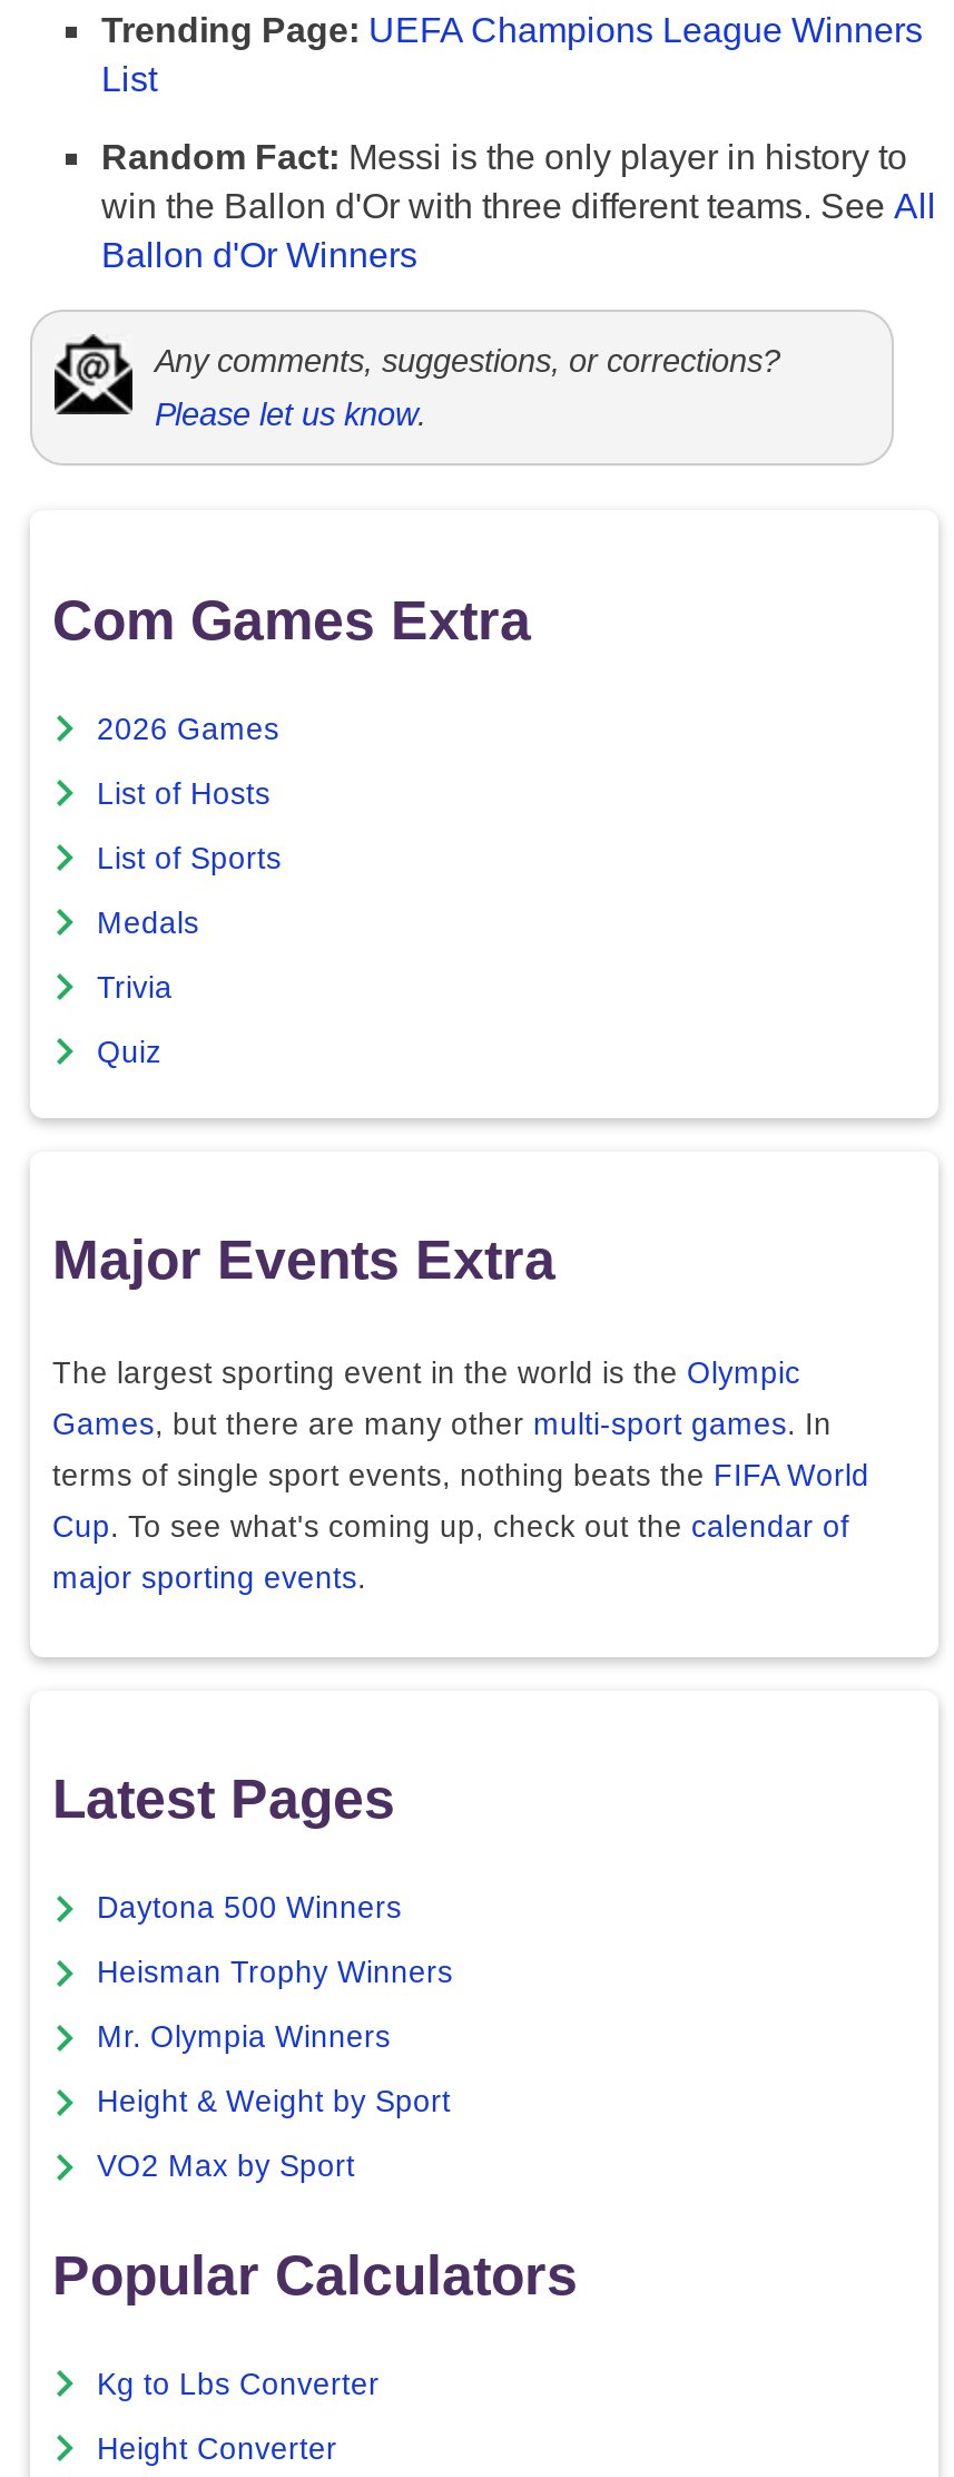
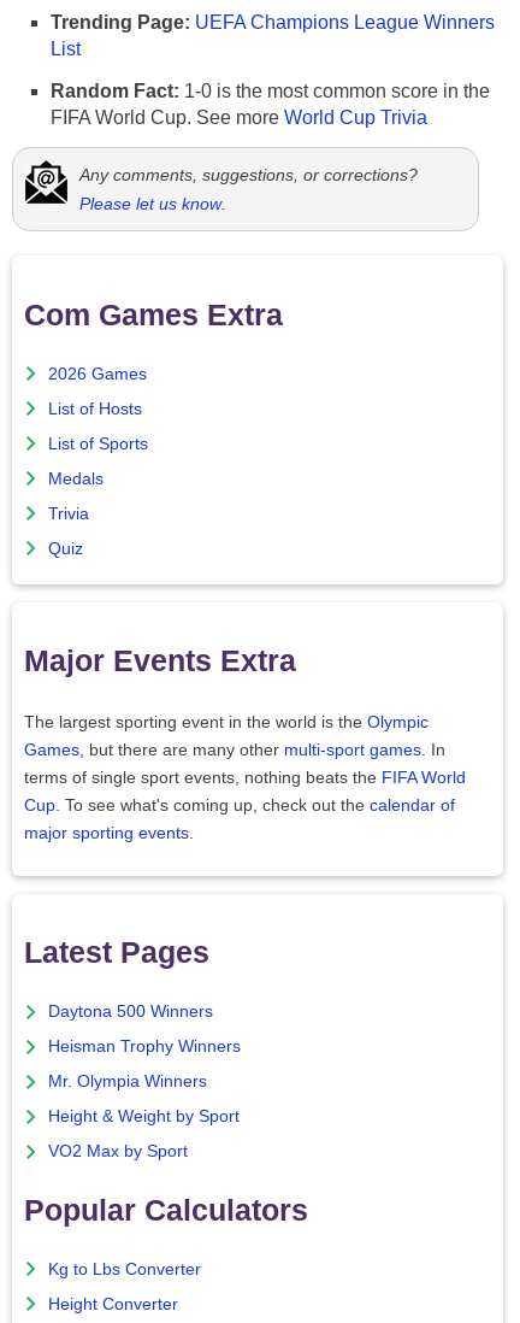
- Random Fact: Messi is the only player in history to
- win the Ballon d'Or with three different teams. See All
- Ballon d'Or Winners
+ Random Fact: 1-0 is the most common score in the
+ FIFA World Cup. See more World Cup Trivia
